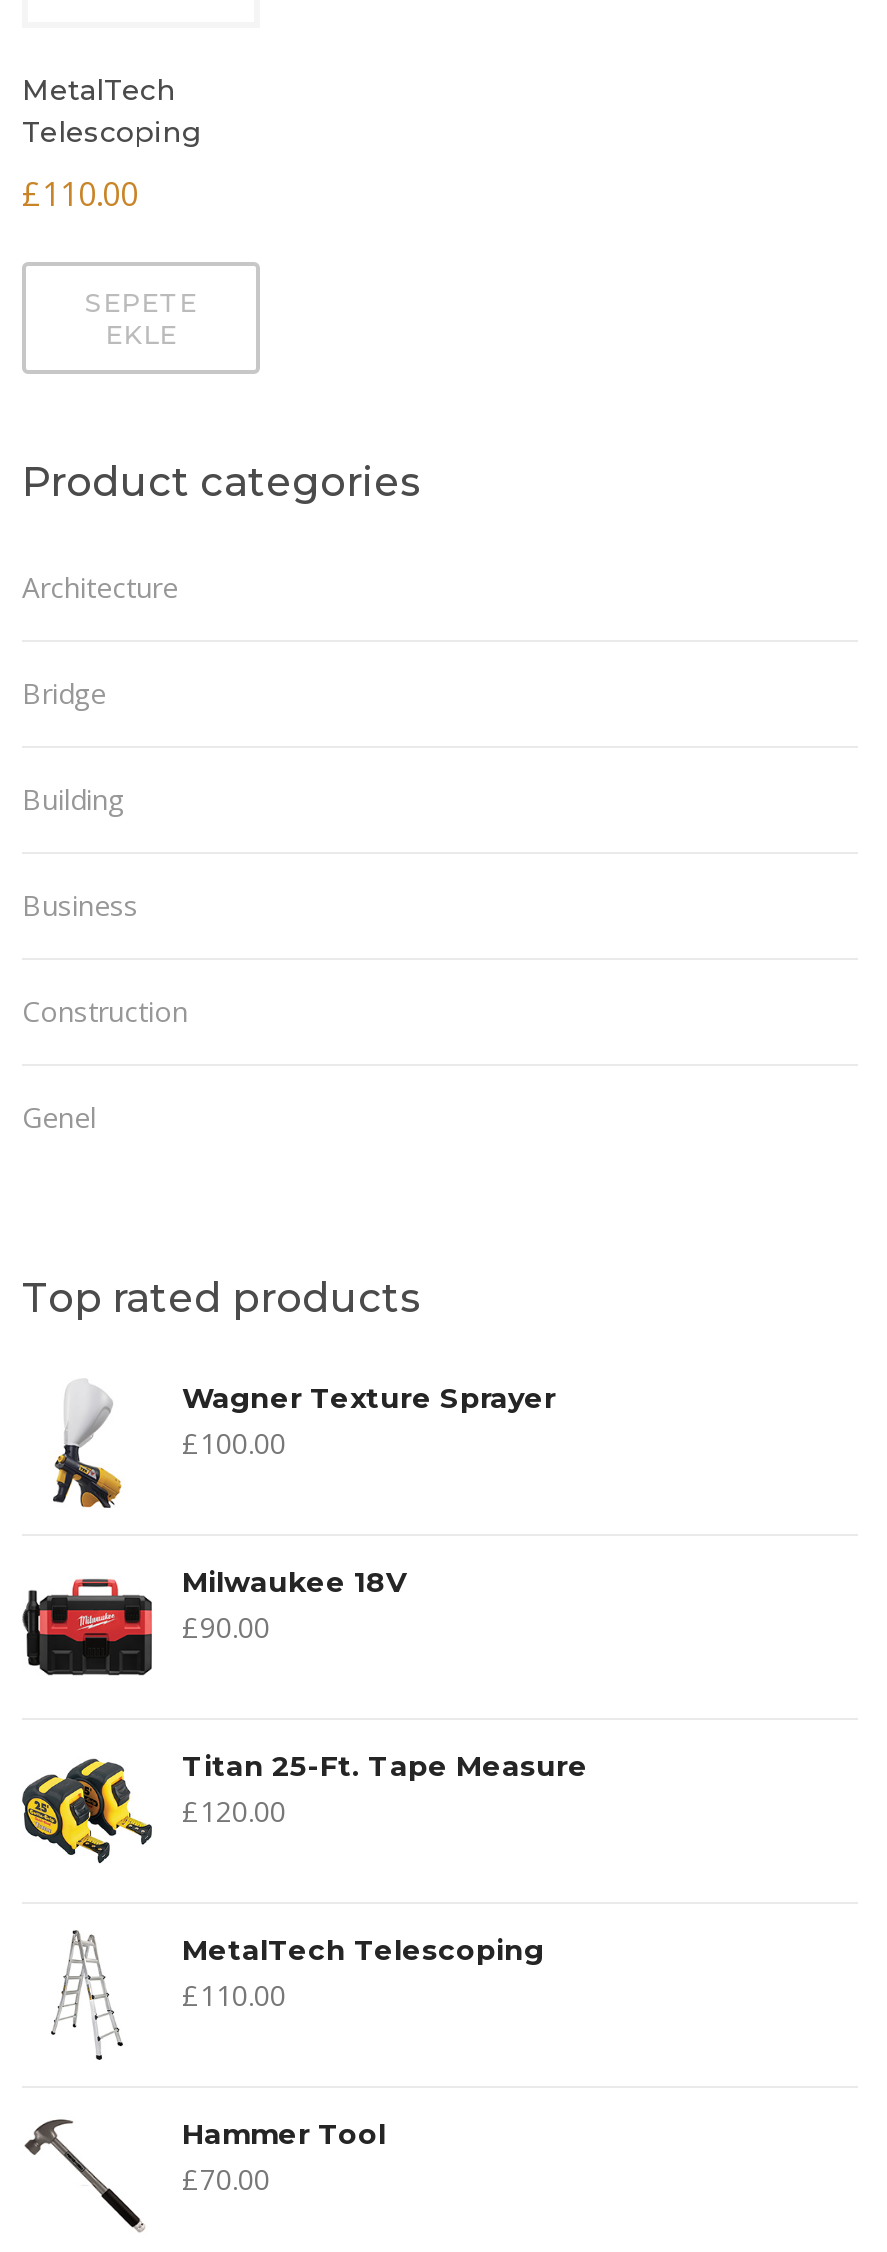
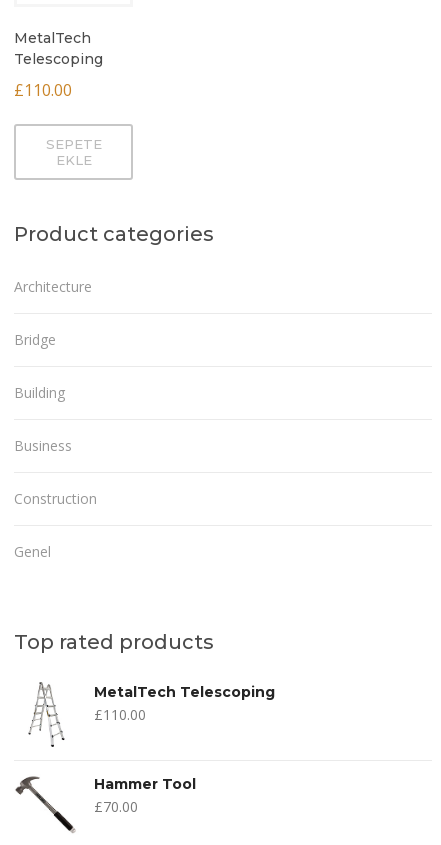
- [image]
- Wagner Texture Sprayer
- £100.00

- [image]
- Milwaukee 18V
- £90.00

- [image]
- Titan 25-Ft. Tape Measure
- £120.00
